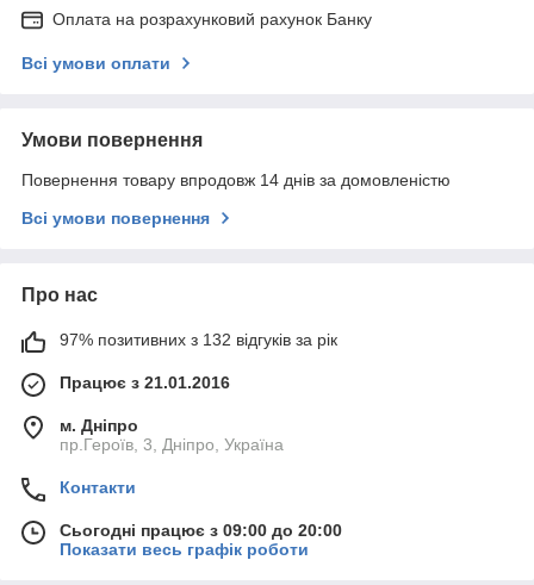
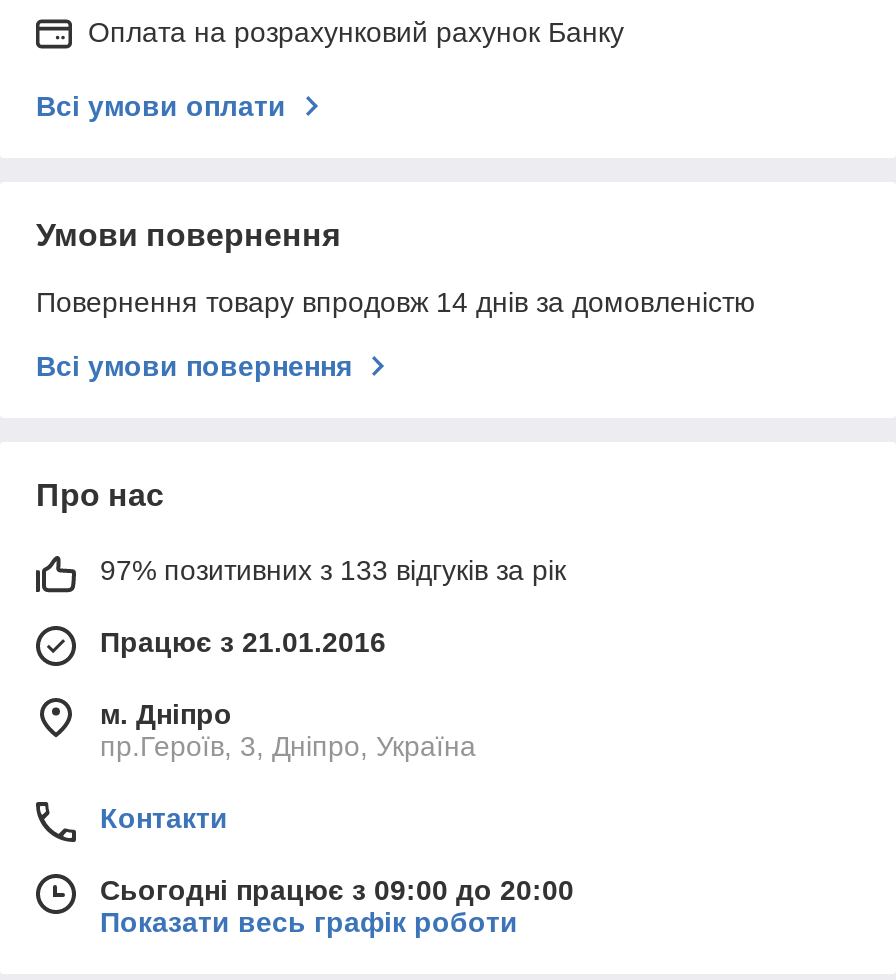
- 97% позитивних з 132 відгуків за рік
+ 97% позитивних з 133 відгуків за рік
